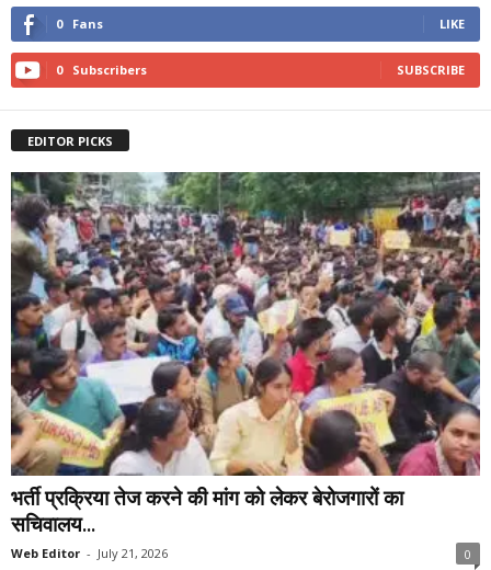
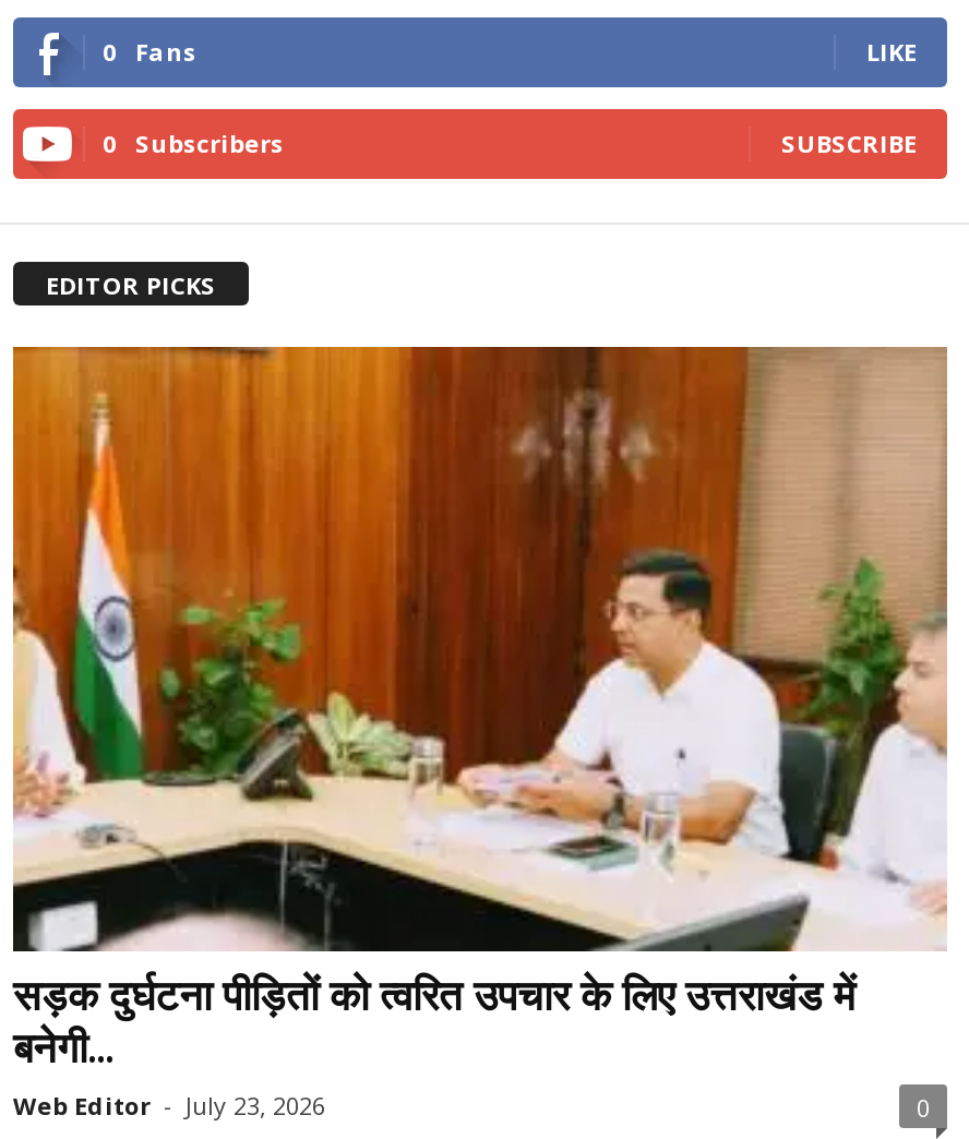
- [image]
- भर्ती प्रक्रिया तेज करने की मांग को लेकर बेरोजगारों का
- सचिवालय...
- Web Editor - July 21, 2026
+ [image]
+ सड़क दुर्घटना पीड़ितों को त्वरित उपचार के लिए उत्तराखंड में
+ बनेगी...
+ Web Editor - July 23, 2026
